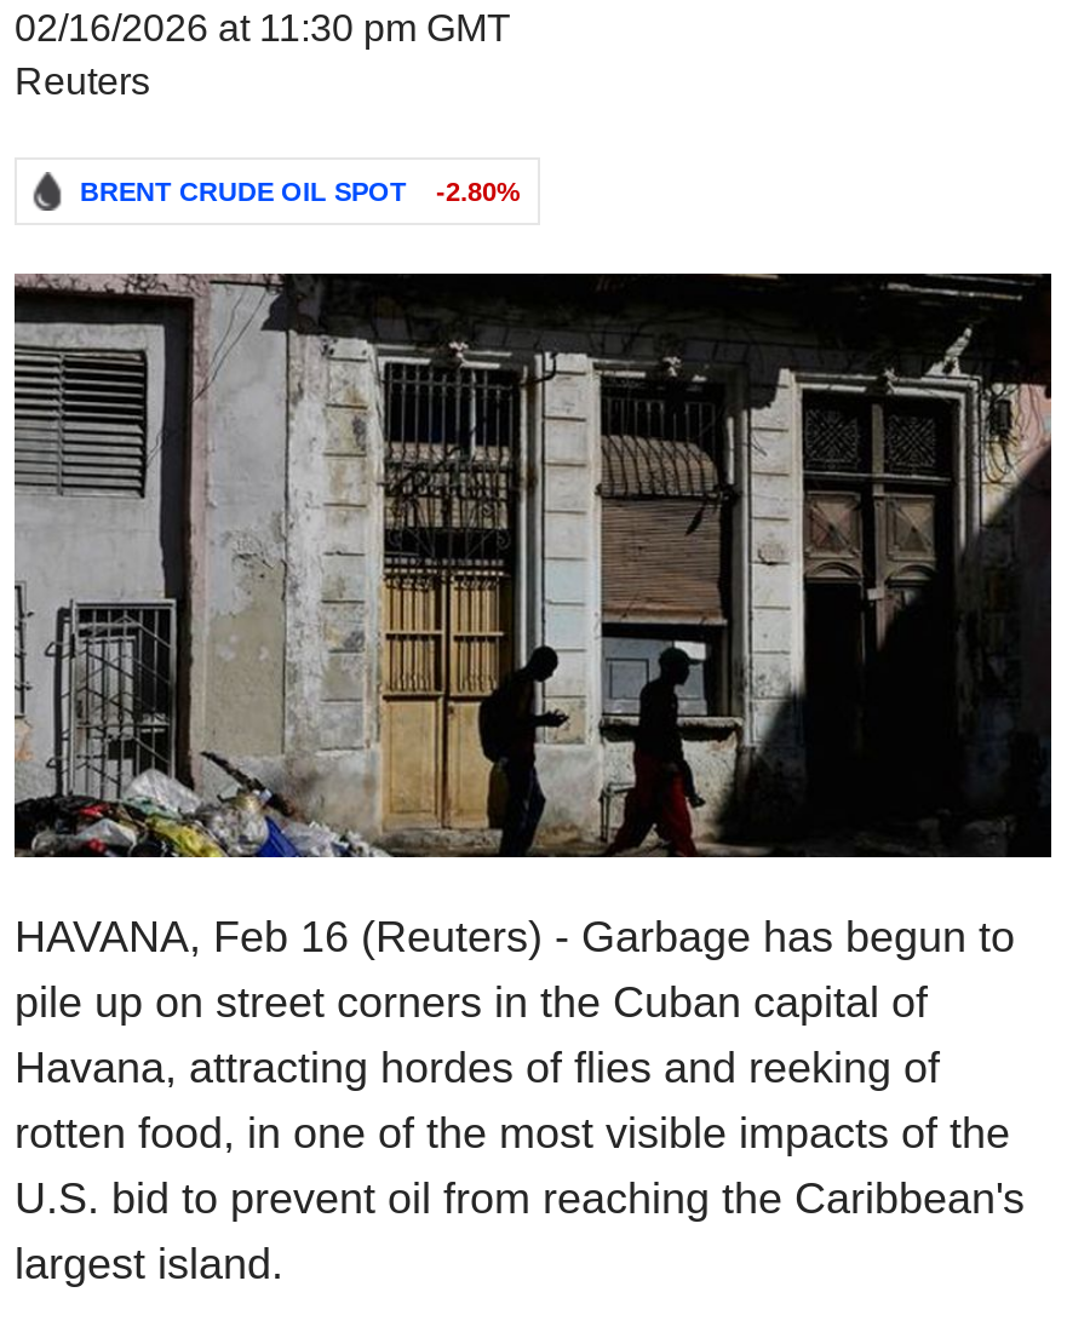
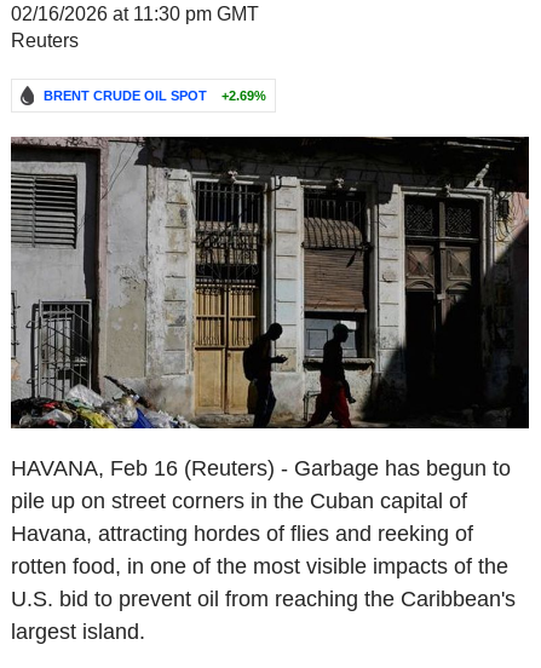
- BRENT CRUDE OIL SPOT -2.80%
+ BRENT CRUDE OIL SPOT +2.69%
